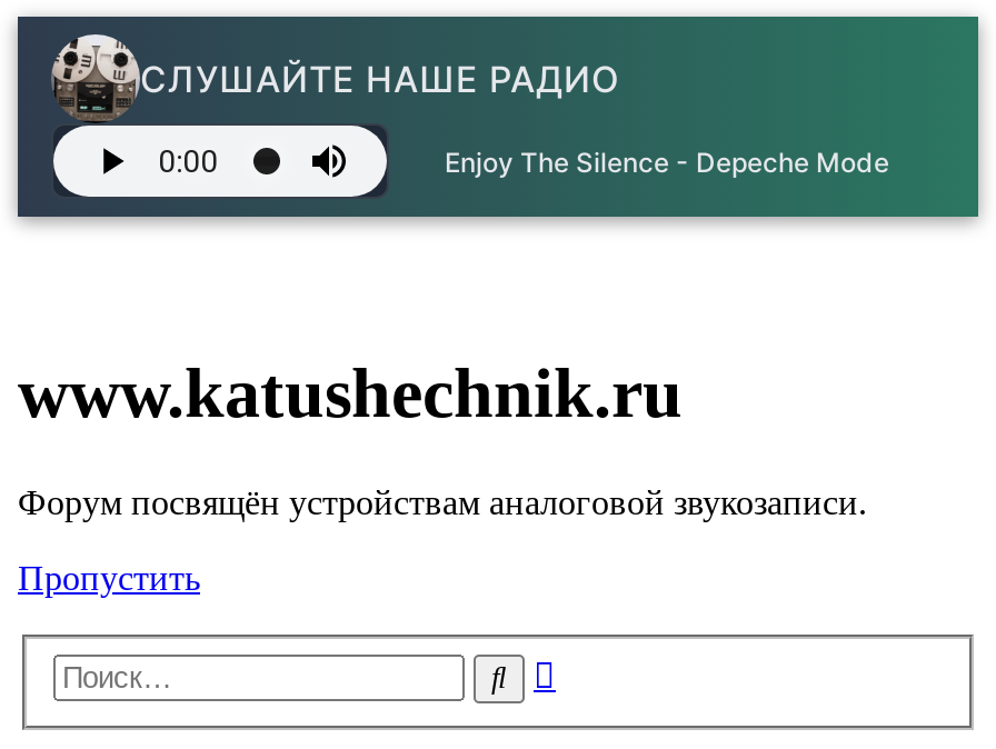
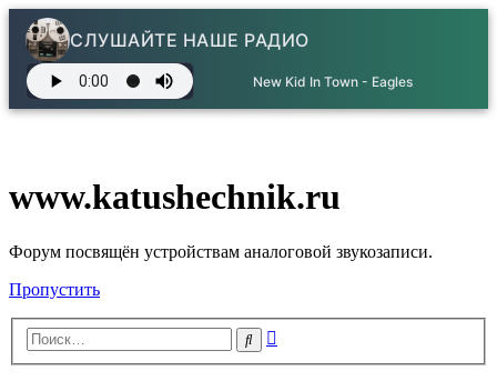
- Enjoy The Silence - Depeche Mode
+ New Kid In Town - Eagles
